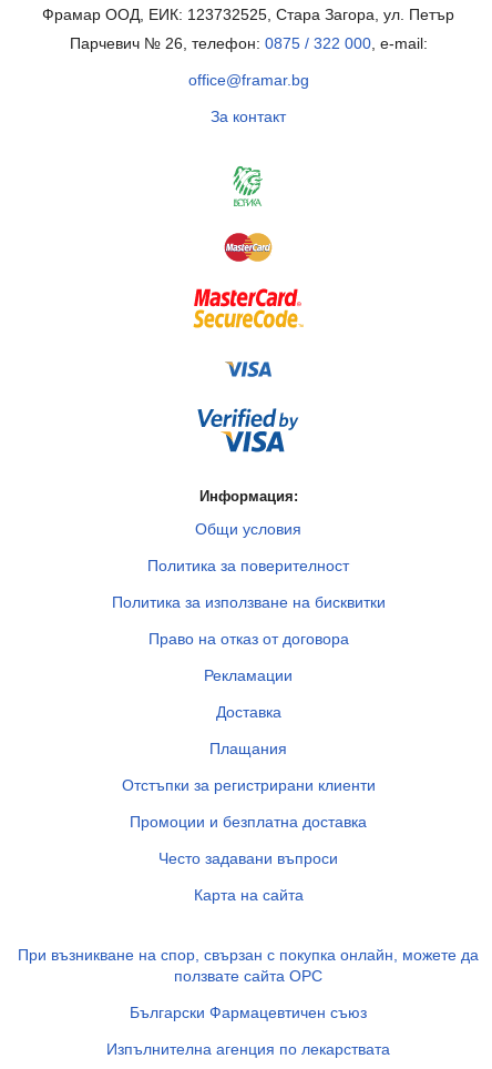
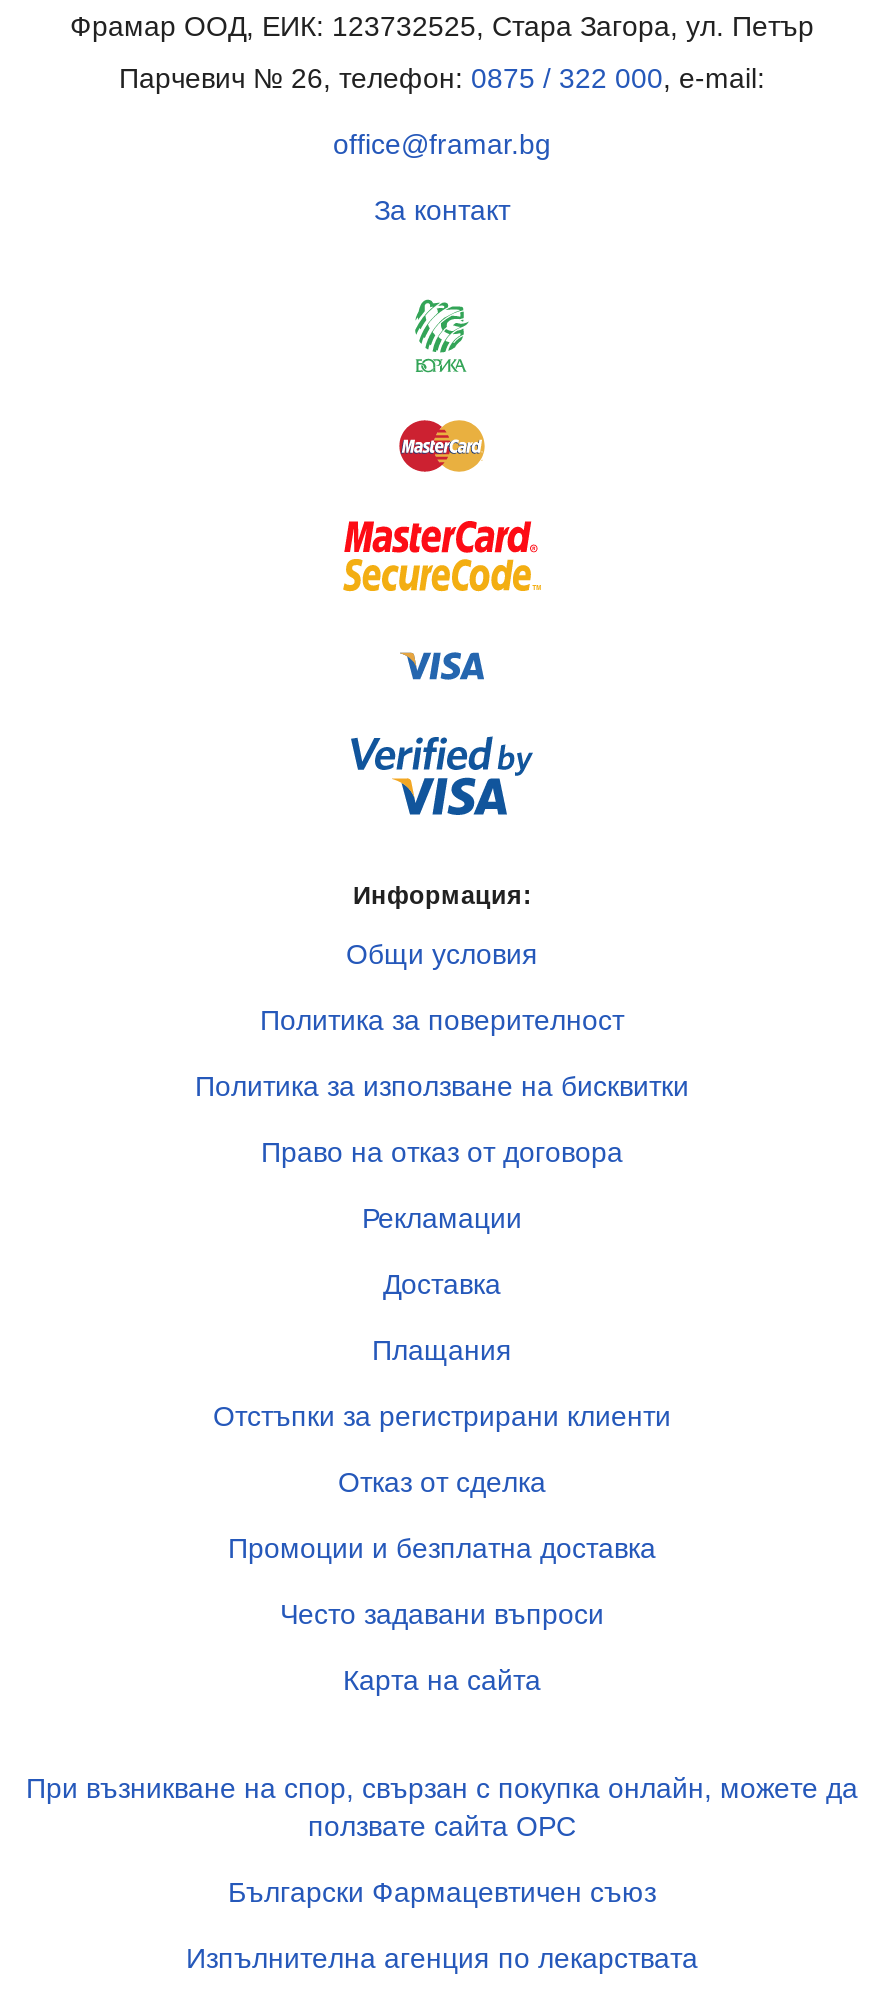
+ Отказ от сделка
